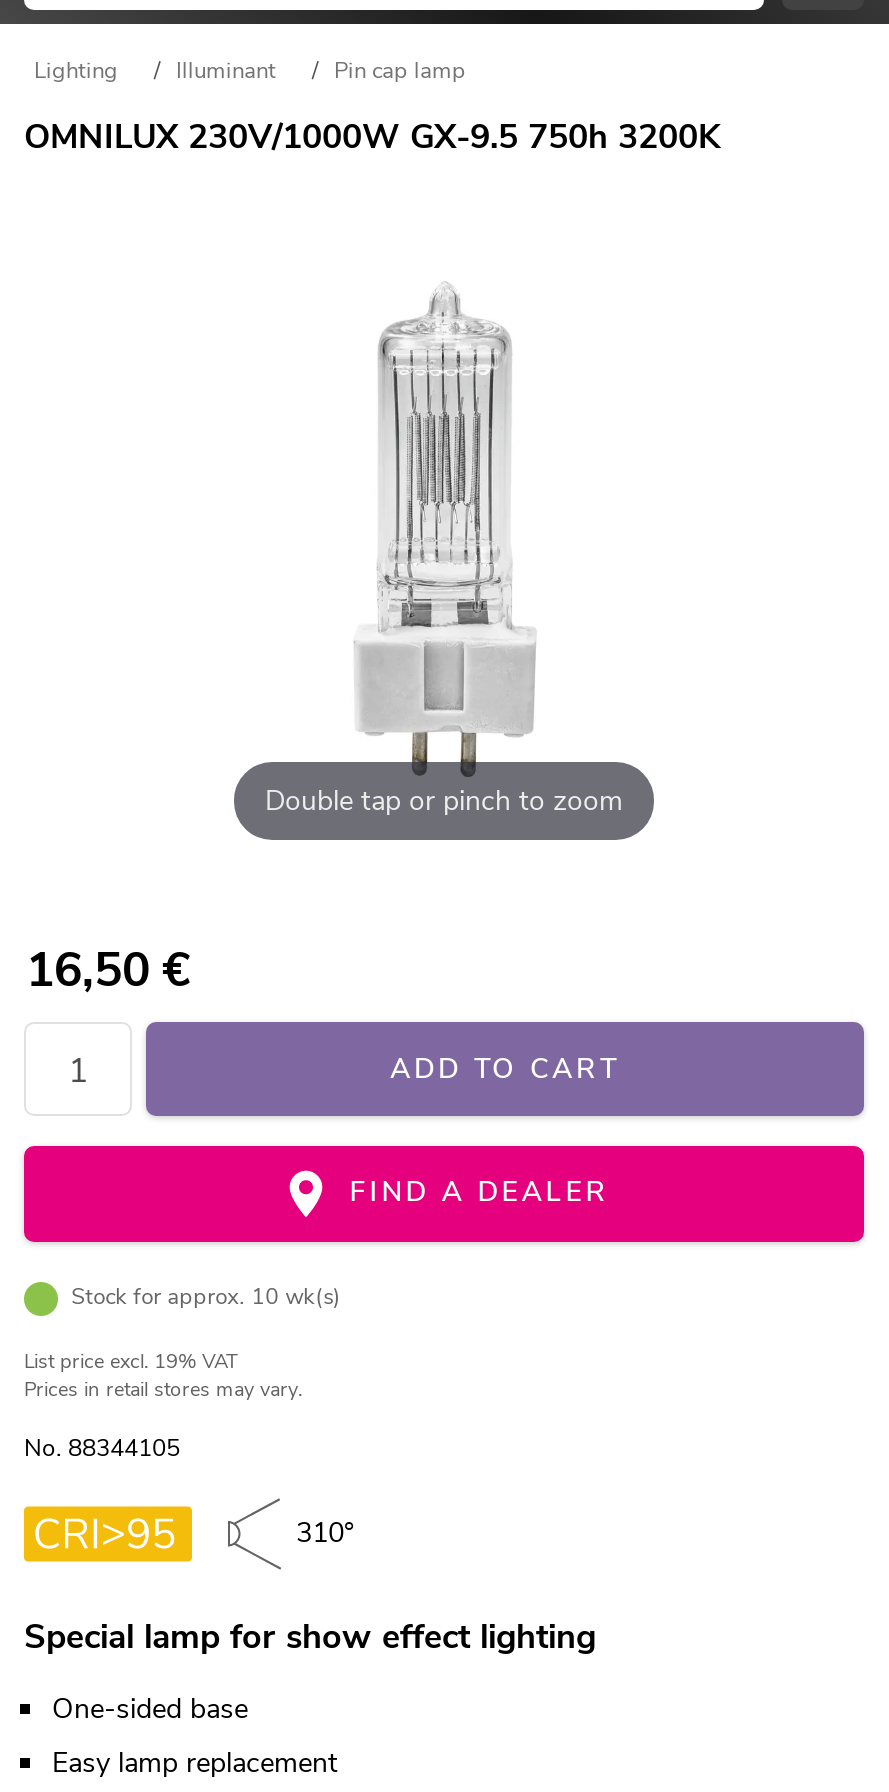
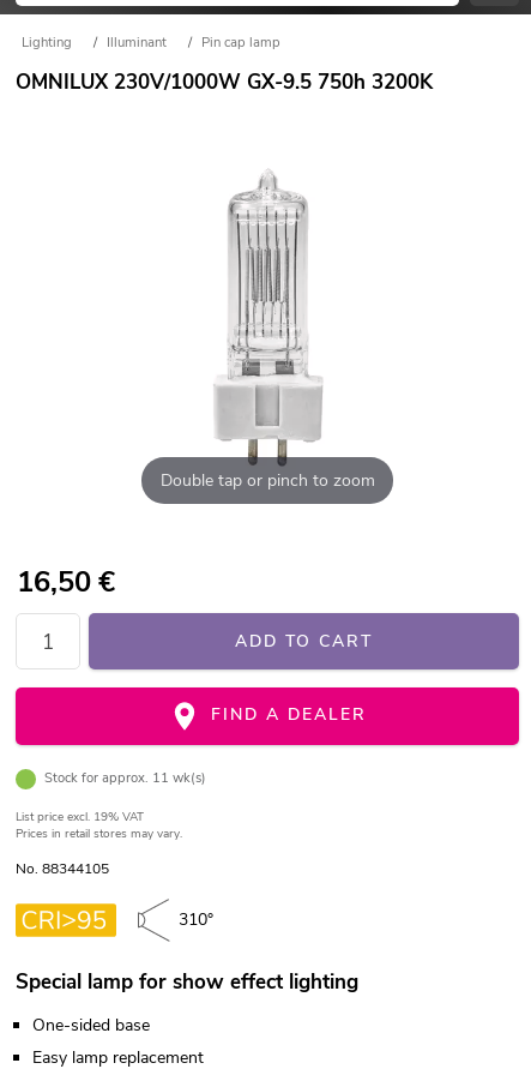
- Stock for approx. 10 wk(s)
+ Stock for approx. 11 wk(s)
